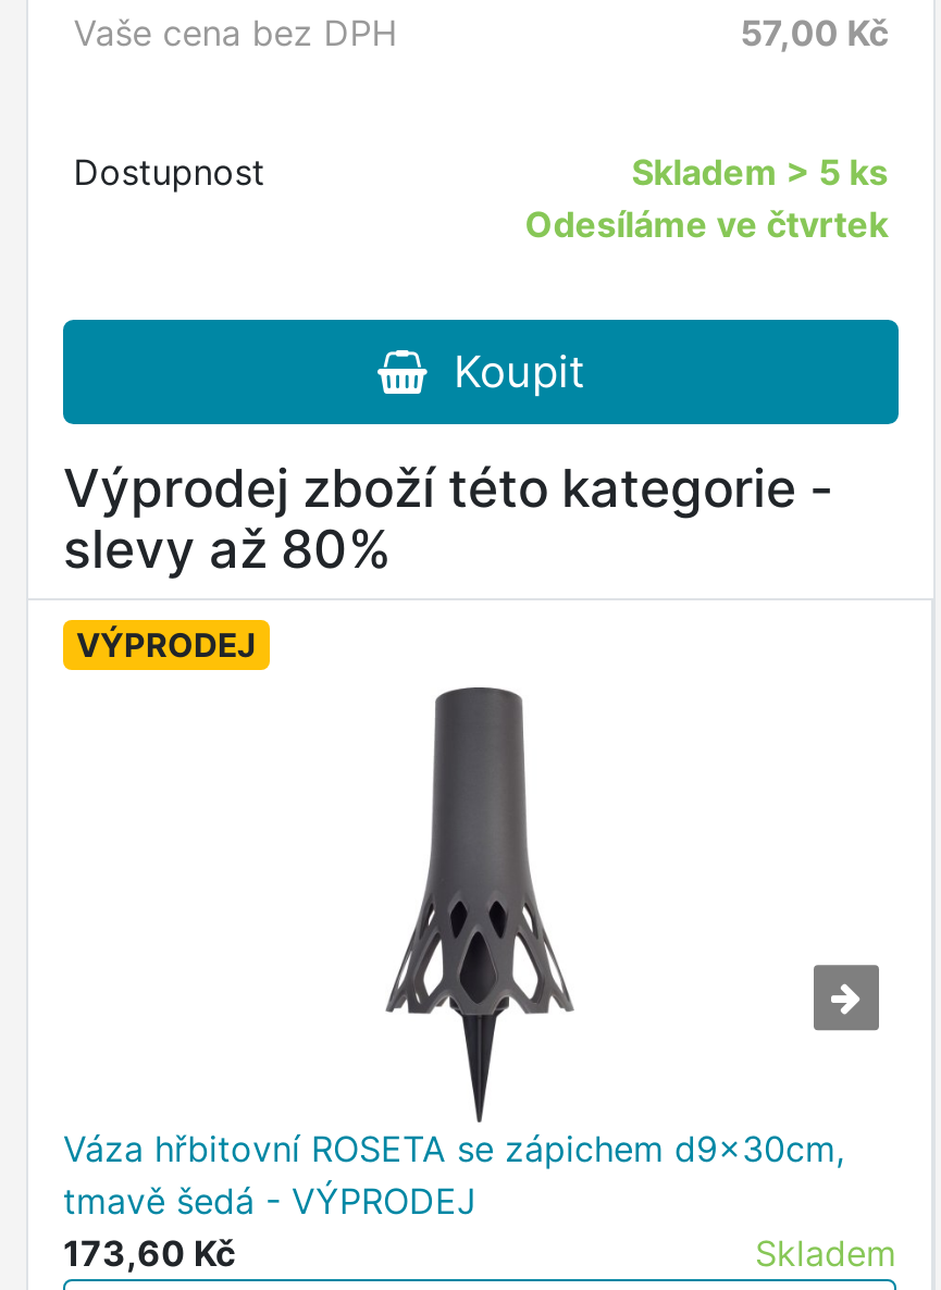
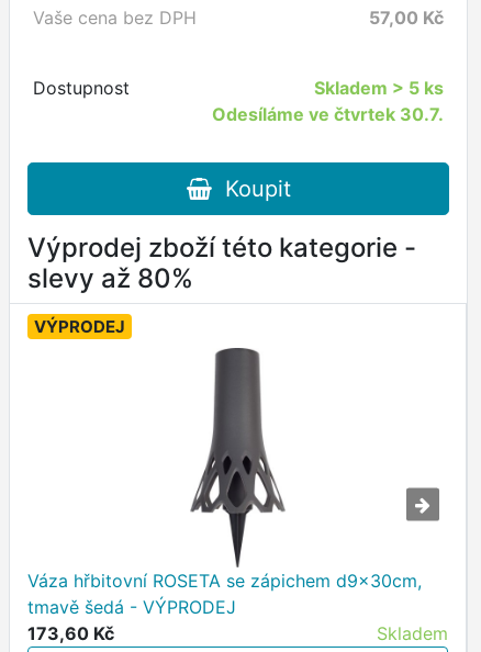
- Odesíláme ve čtvrtek
+ Odesíláme ve čtvrtek 30.7.
